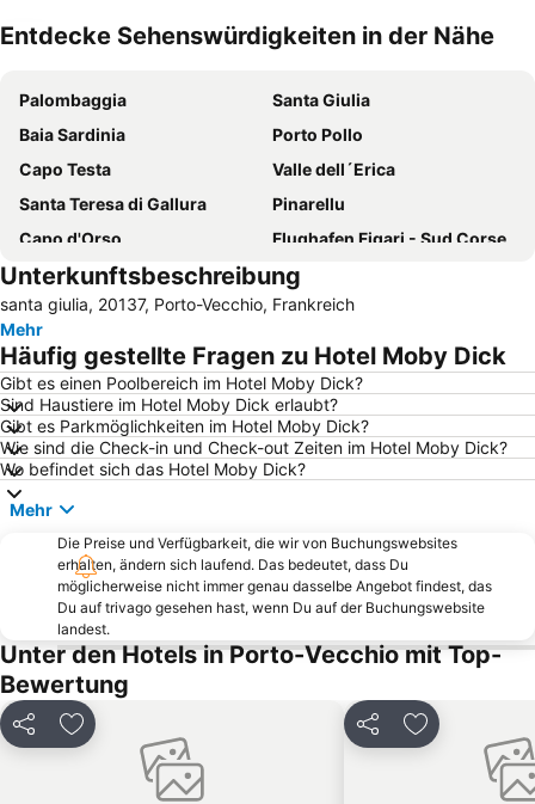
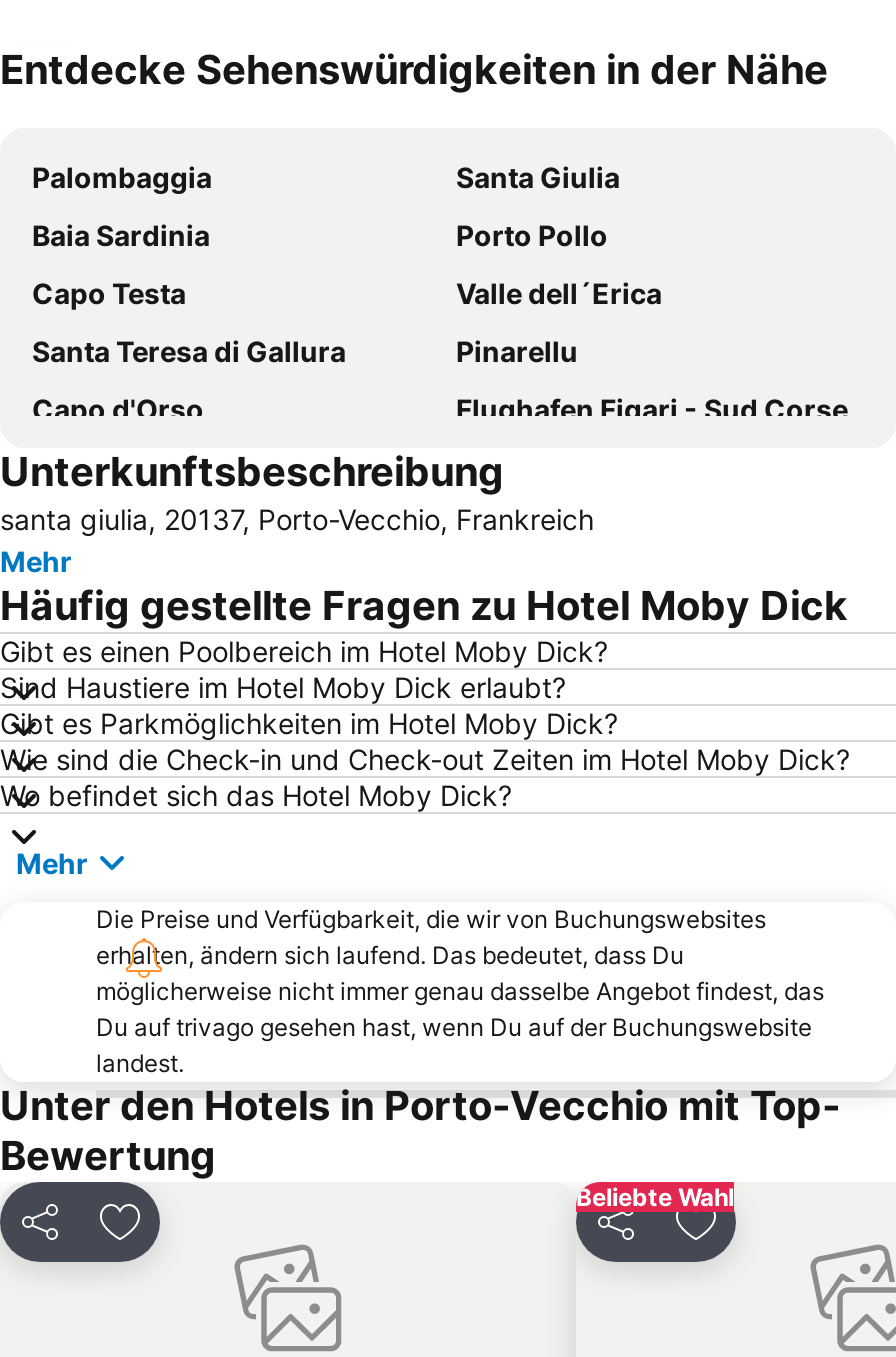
+ Beliebte Wahl
